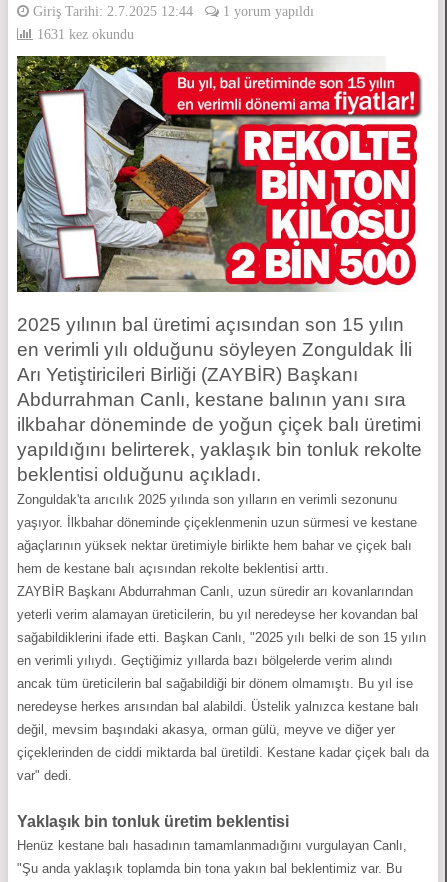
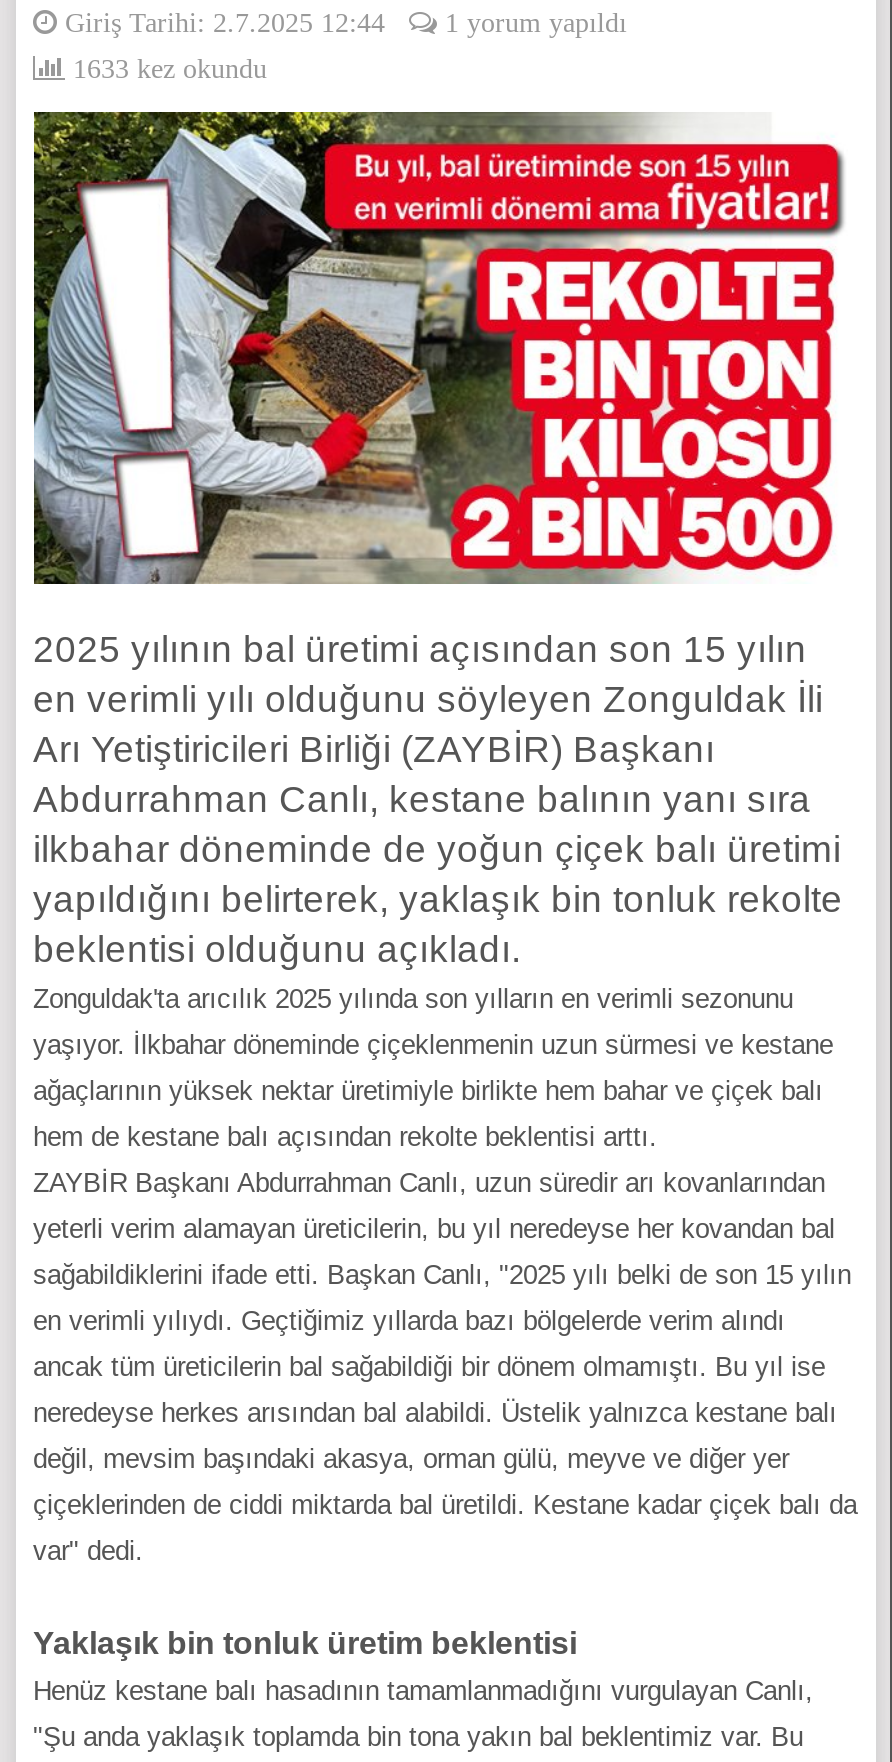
- 1631 kez okundu
+ 1633 kez okundu
